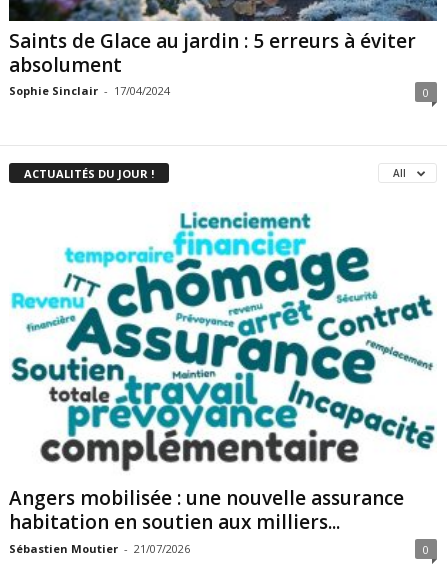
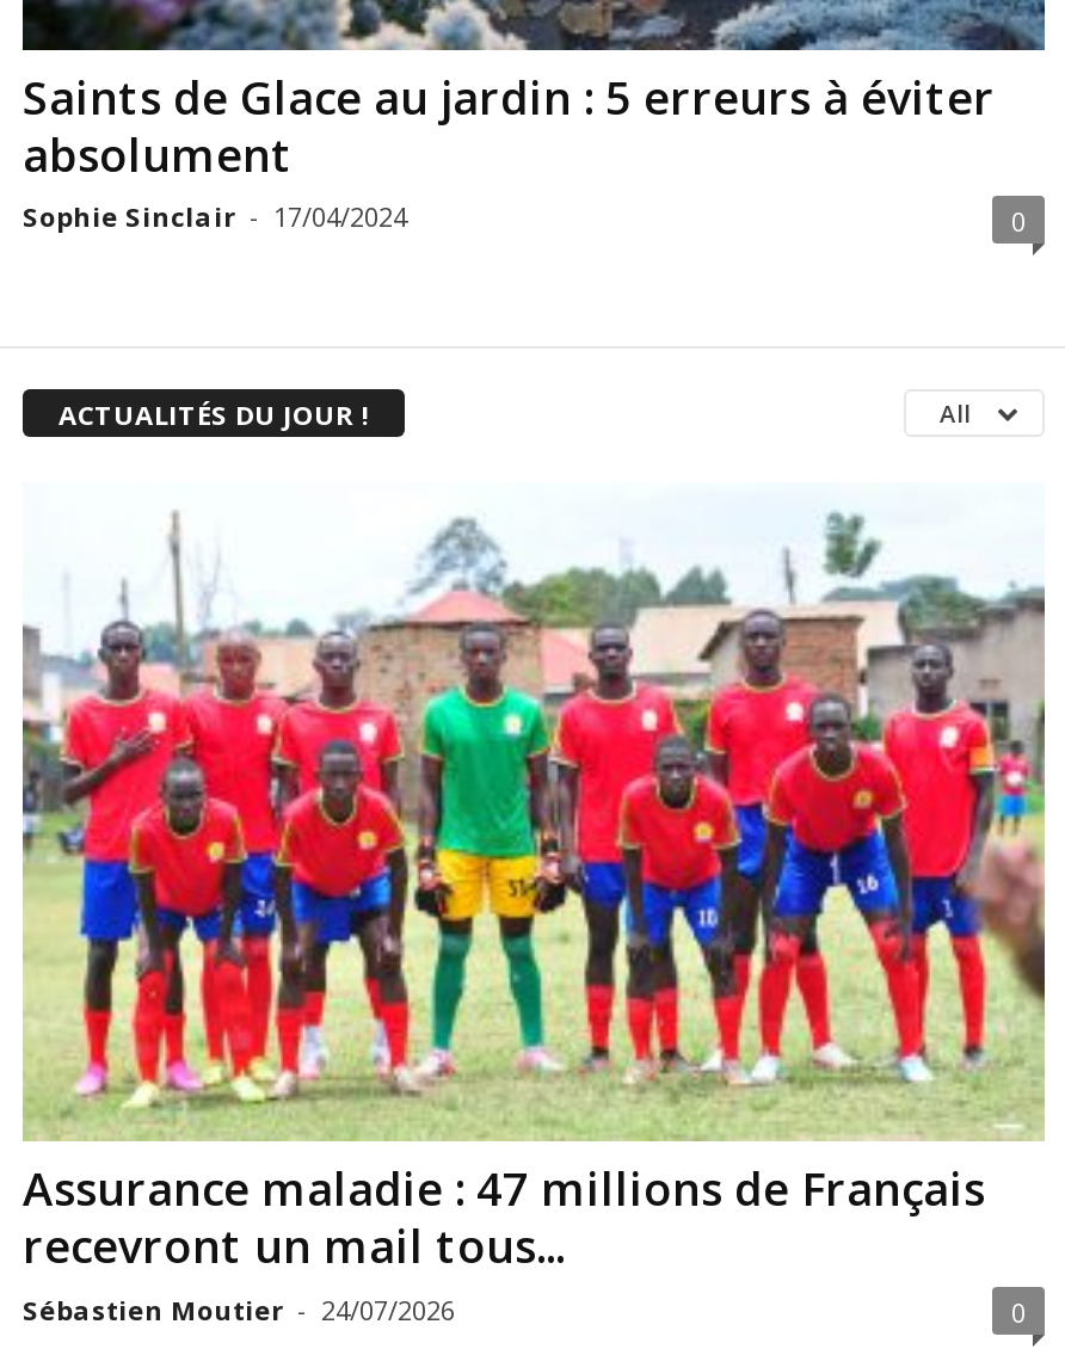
- [image]
- Angers mobilisée : une nouvelle assurance
- habitation en soutien aux milliers...
- Sébastien Moutier - 21/07/2026
+ [image]
+ Assurance maladie : 47 millions de Français
+ recevront un mail tous...
+ Sébastien Moutier - 24/07/2026
